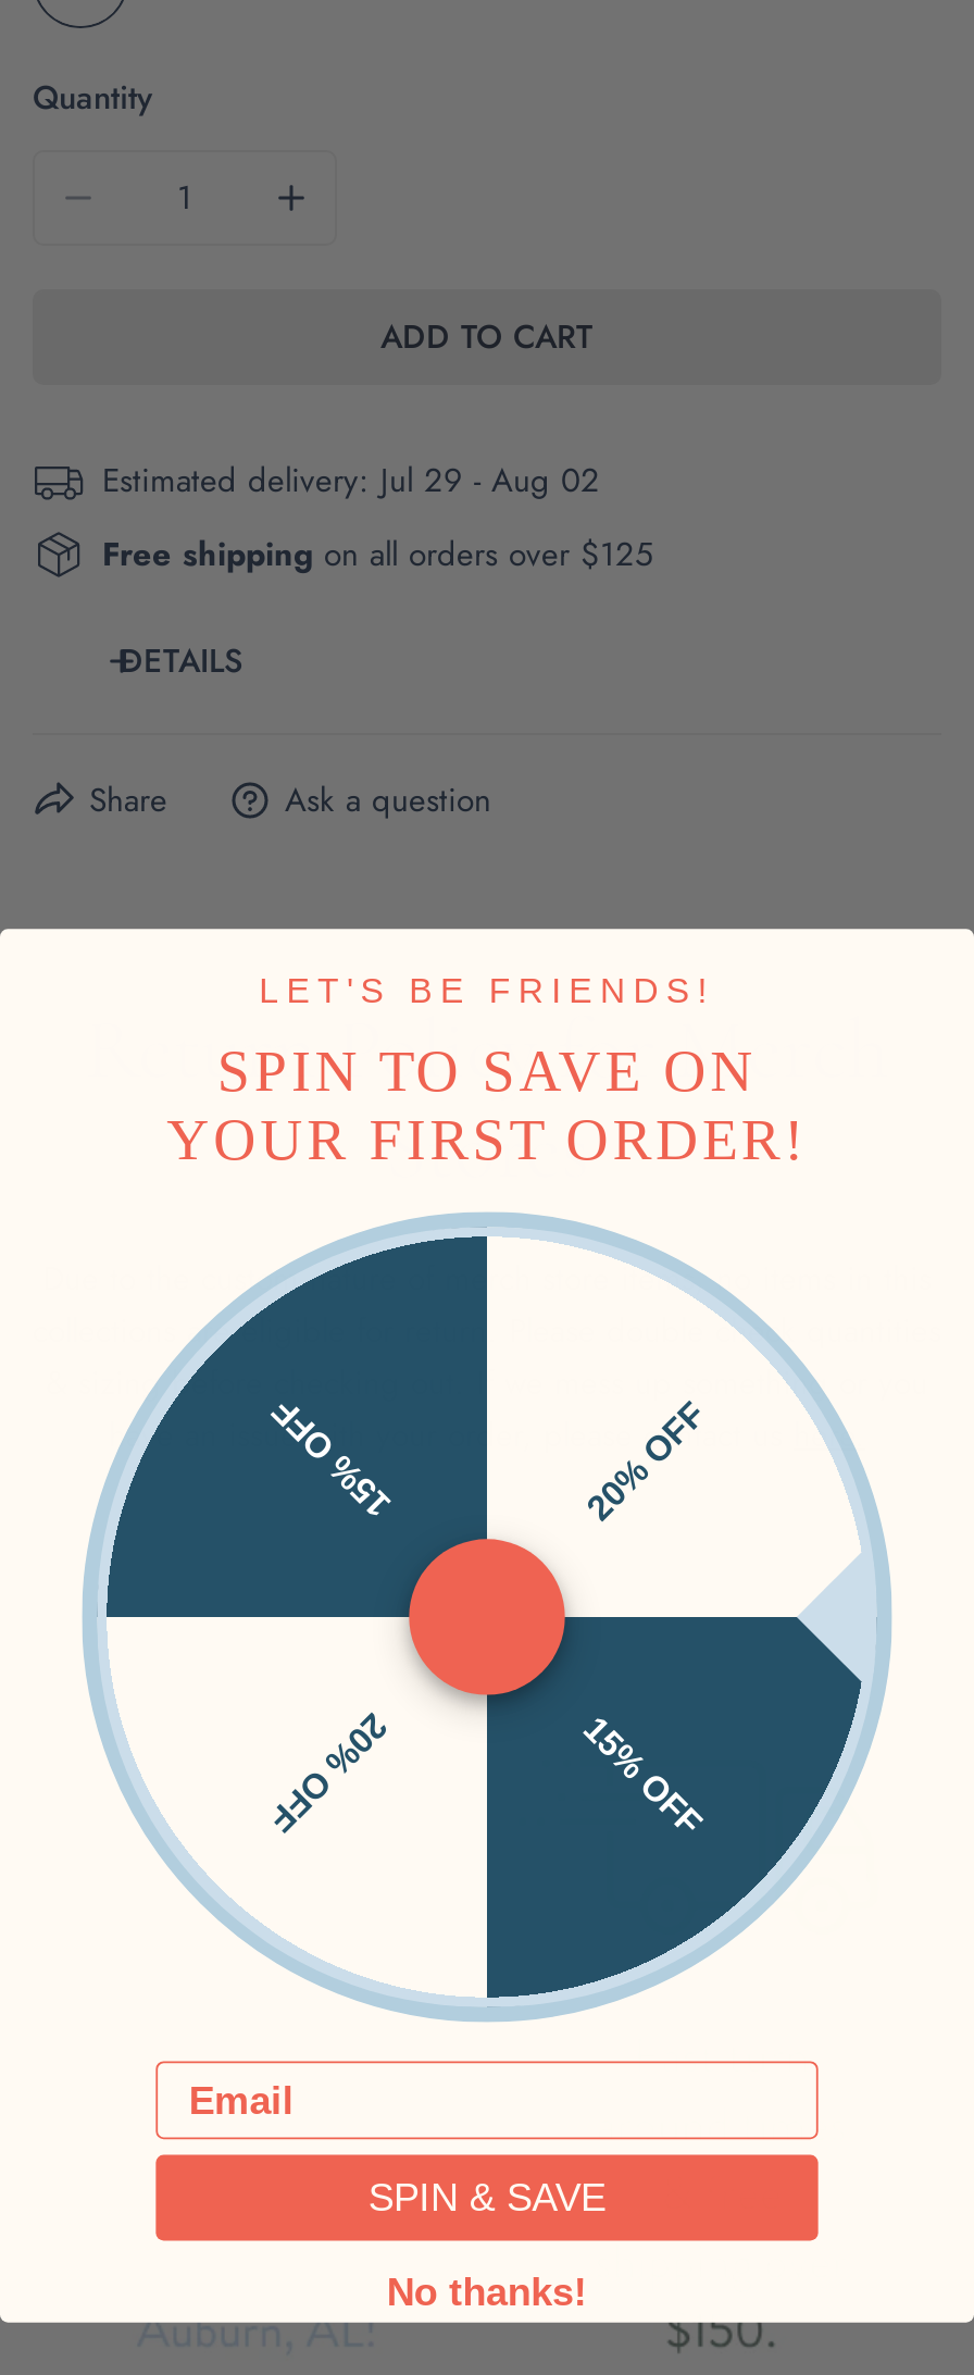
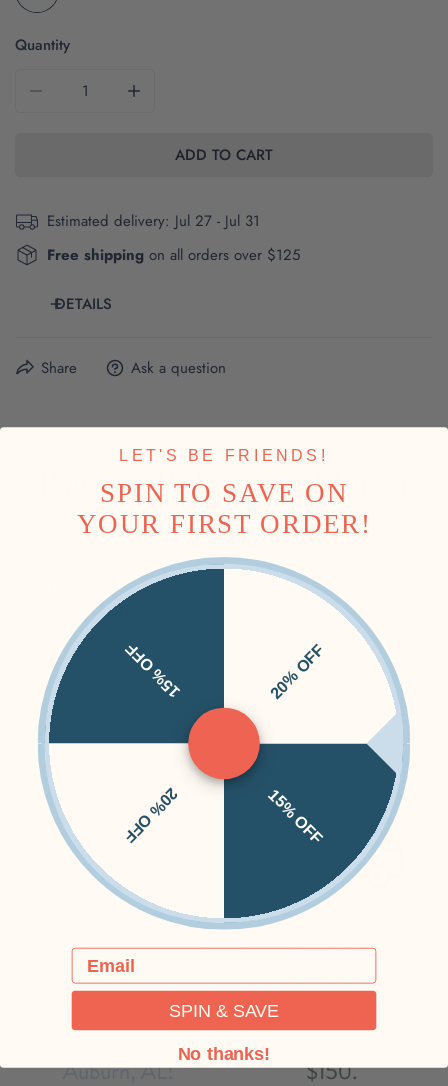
- Estimated delivery: Jul 29 - Aug 02
+ Estimated delivery: Jul 27 - Jul 31
